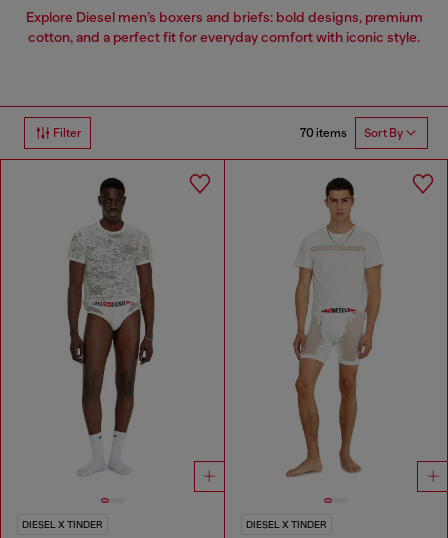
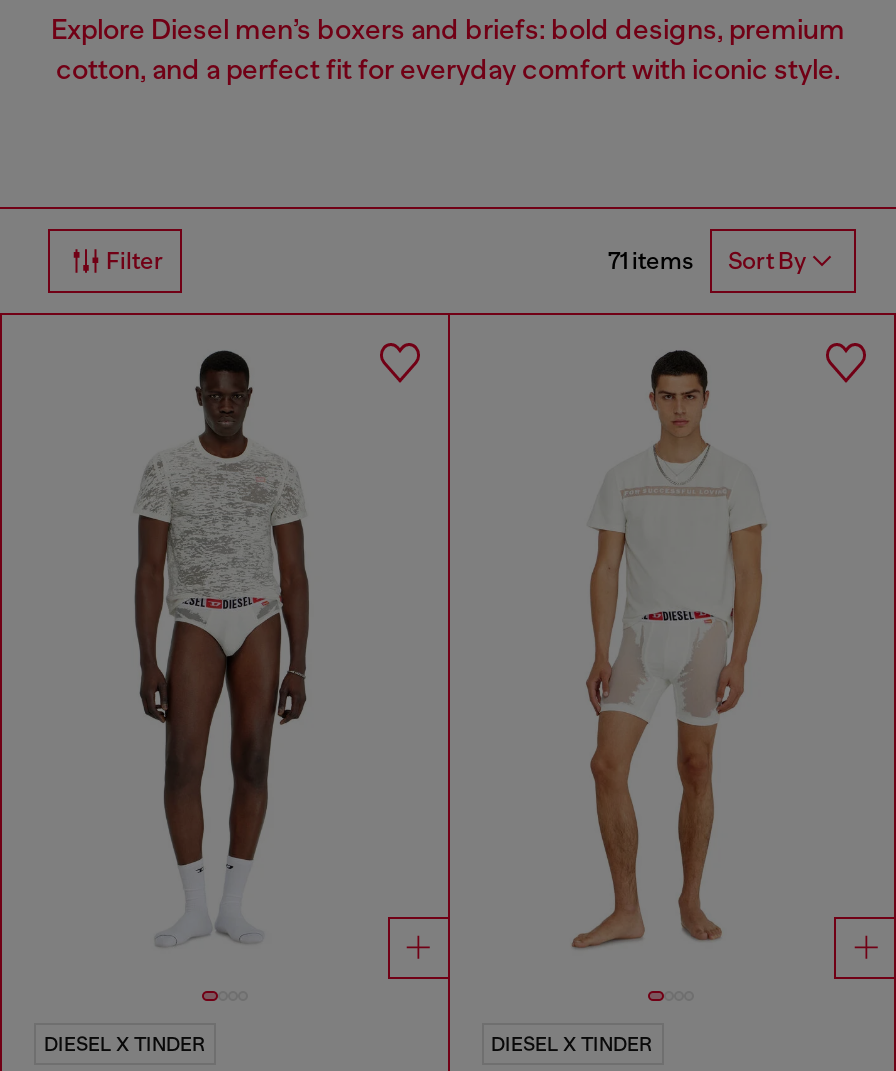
- 70 items Sort By
+ 71 items Sort By
